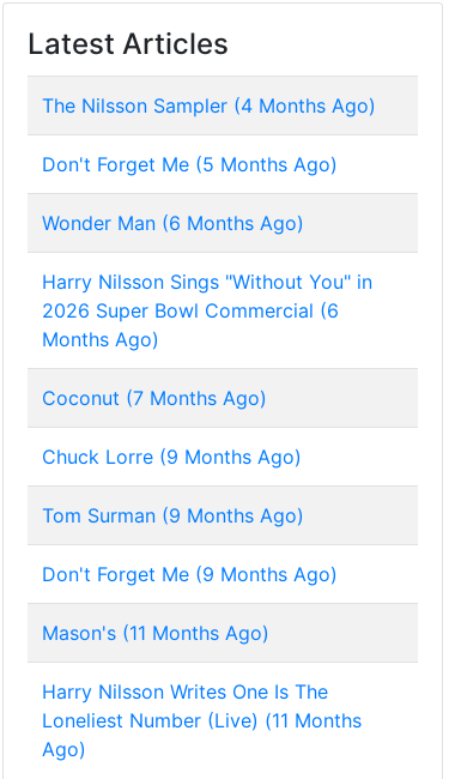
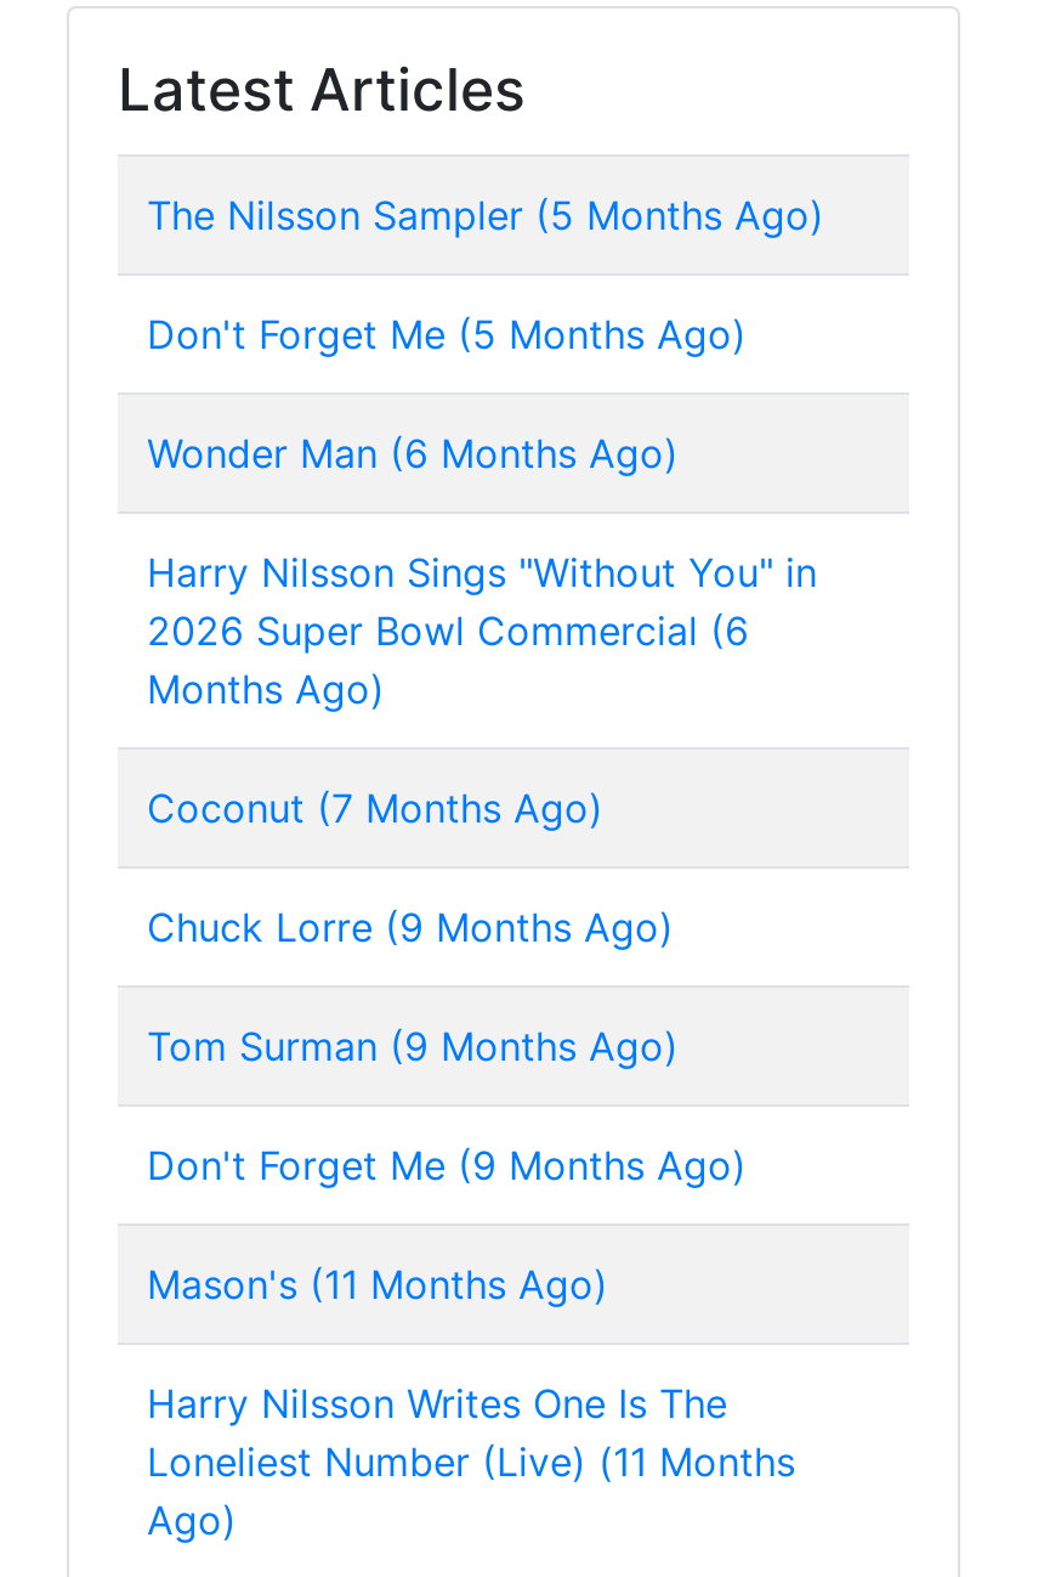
- The Nilsson Sampler (4 Months Ago)
+ The Nilsson Sampler (5 Months Ago)
